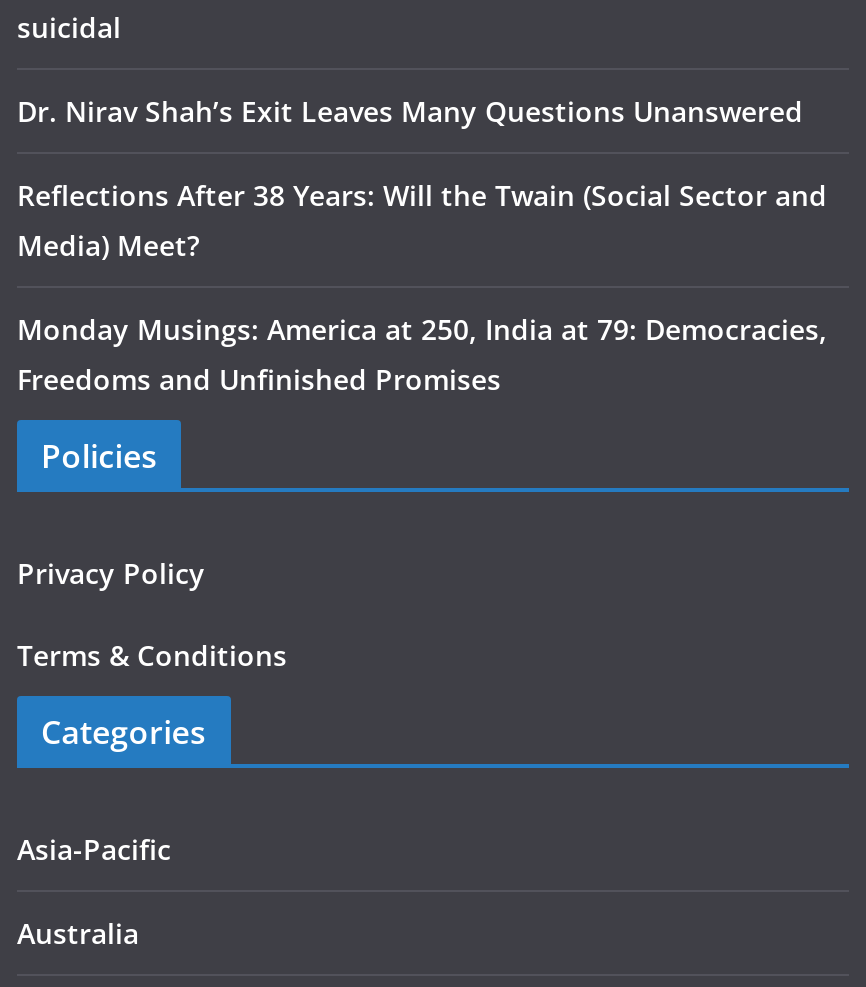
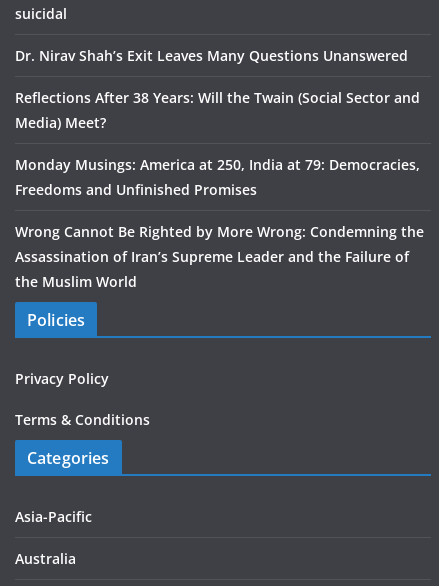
+ Wrong Cannot Be Righted by More Wrong: Condemning the
+ Assassination of Iran’s Supreme Leader and the Failure of
+ the Muslim World
